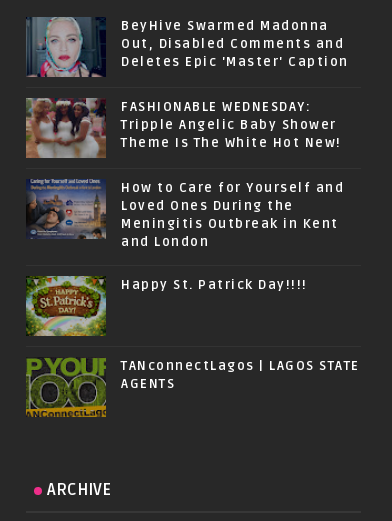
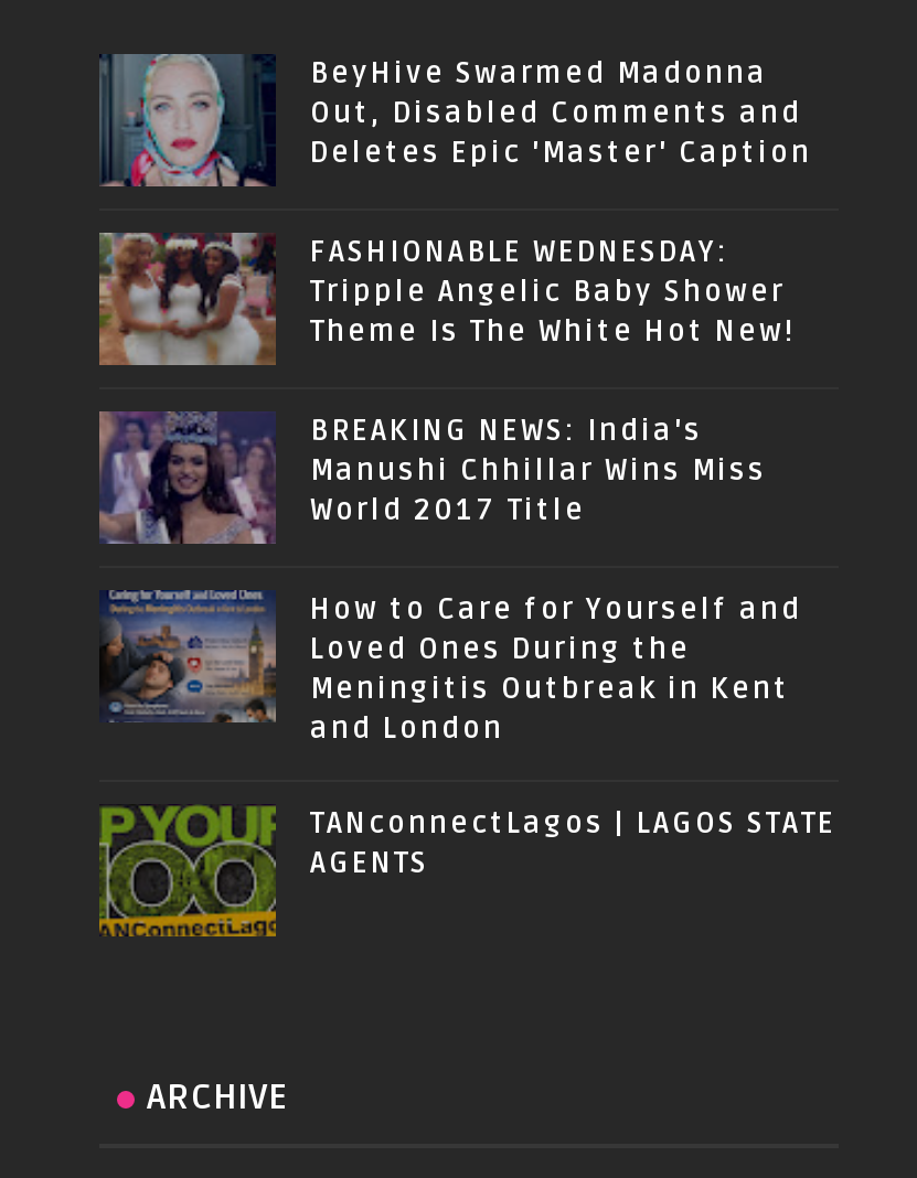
+ [image]
+ BREAKING NEWS: India's
+ Manushi Chhillar Wins Miss
+ World 2017 Title

moved down: [image] | How to Care for Yourself and | Loved Ones During the | Meningitis Outbreak in Kent | and London

- [image]
- Happy St. Patrick Day!!!!
